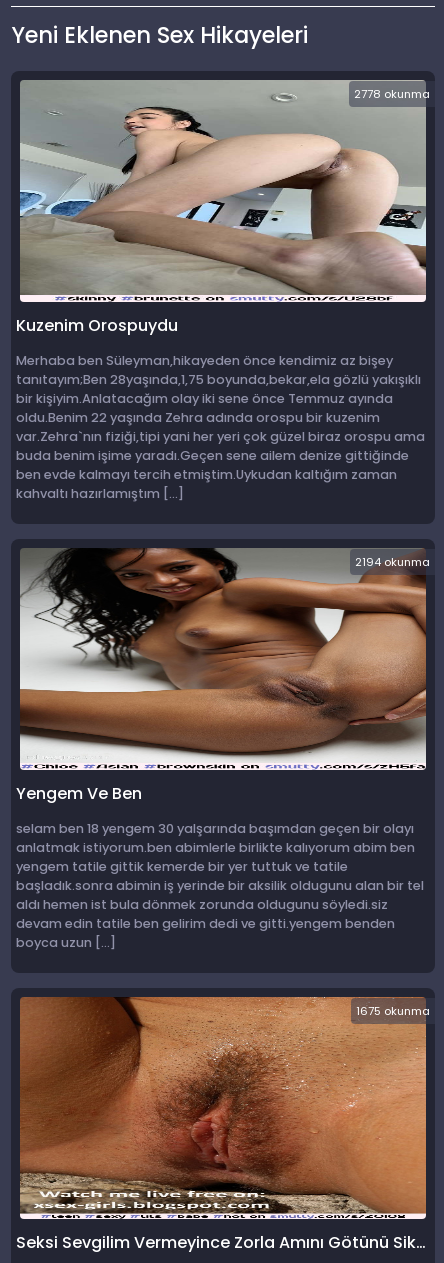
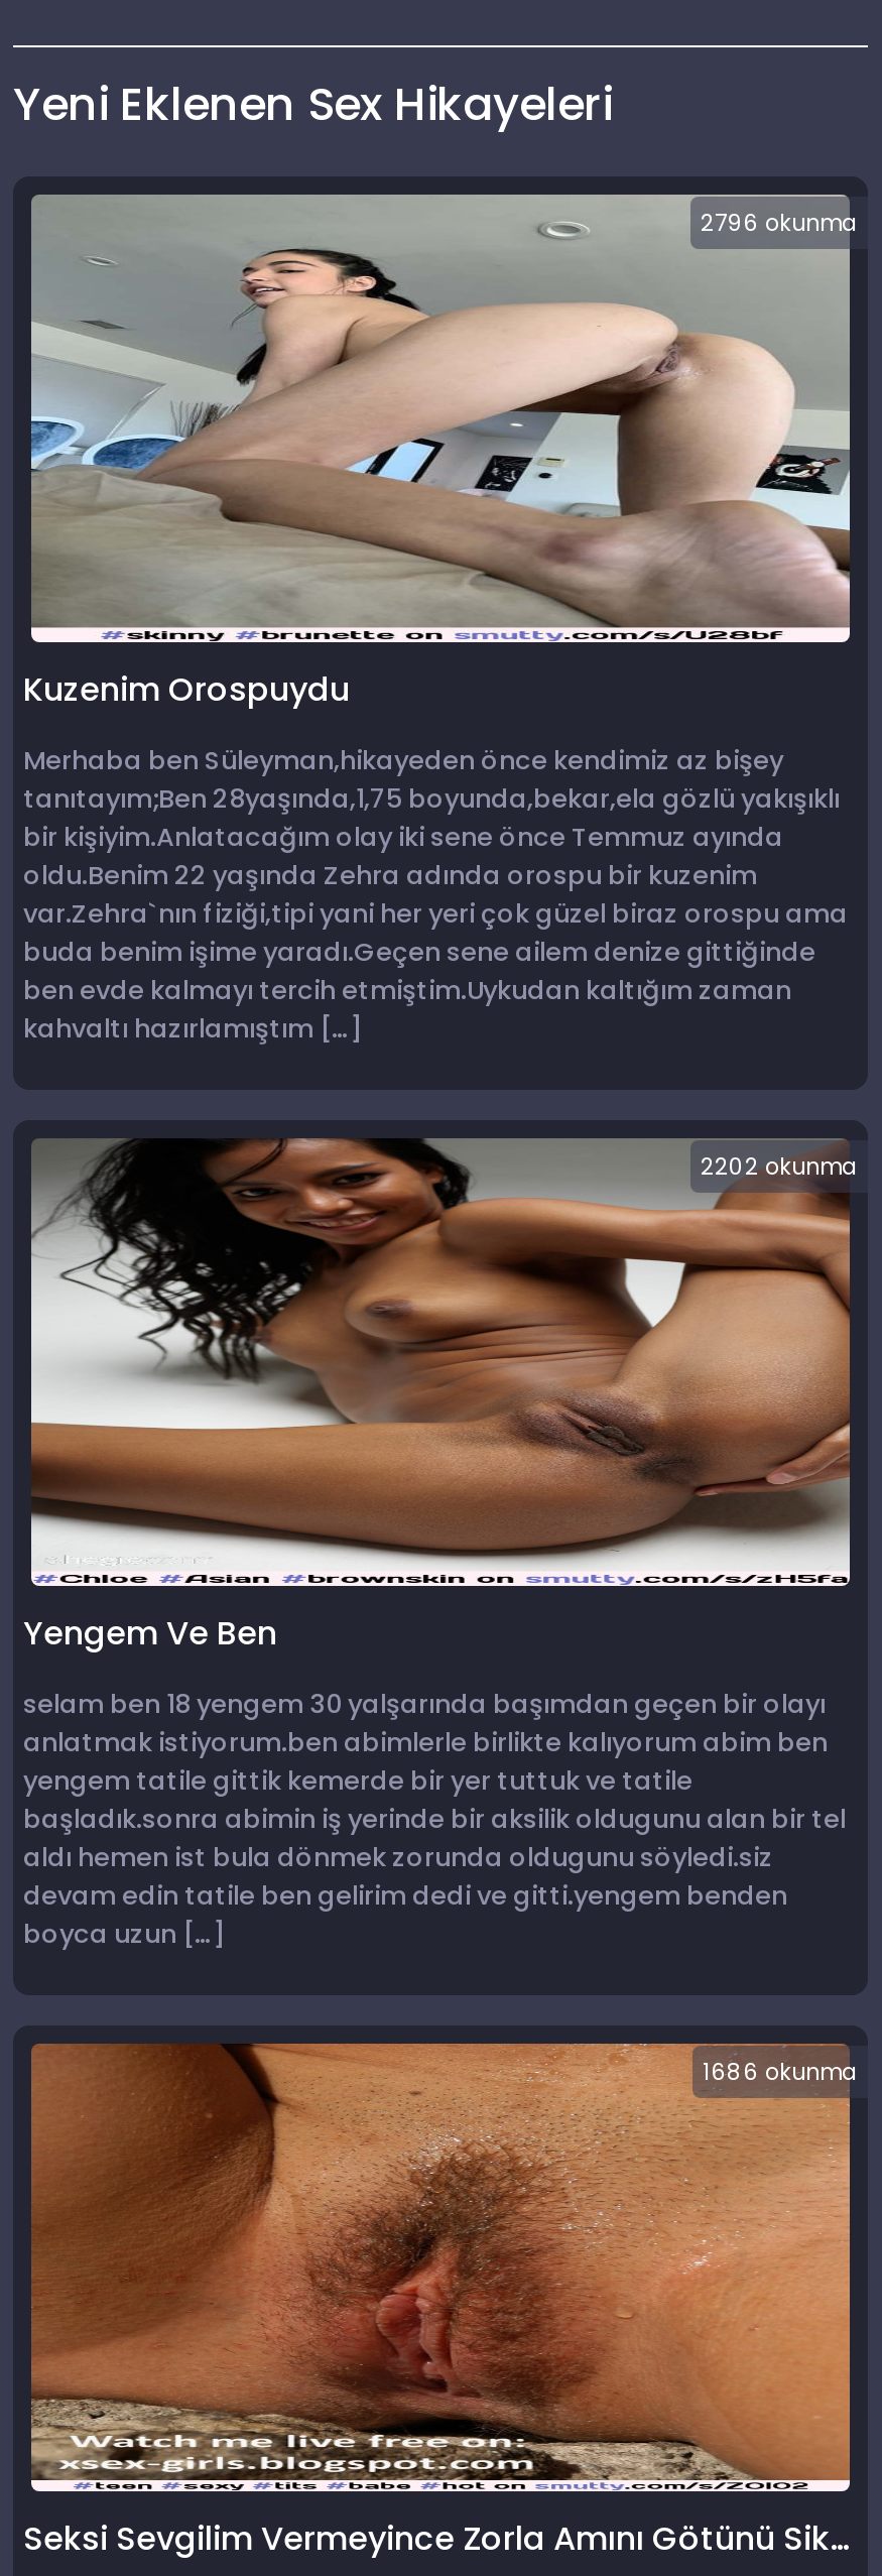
- 2778 okunma
+ 2796 okunma

- 2194 okunma
+ 2202 okunma

- 1675 okunma
+ 1686 okunma
